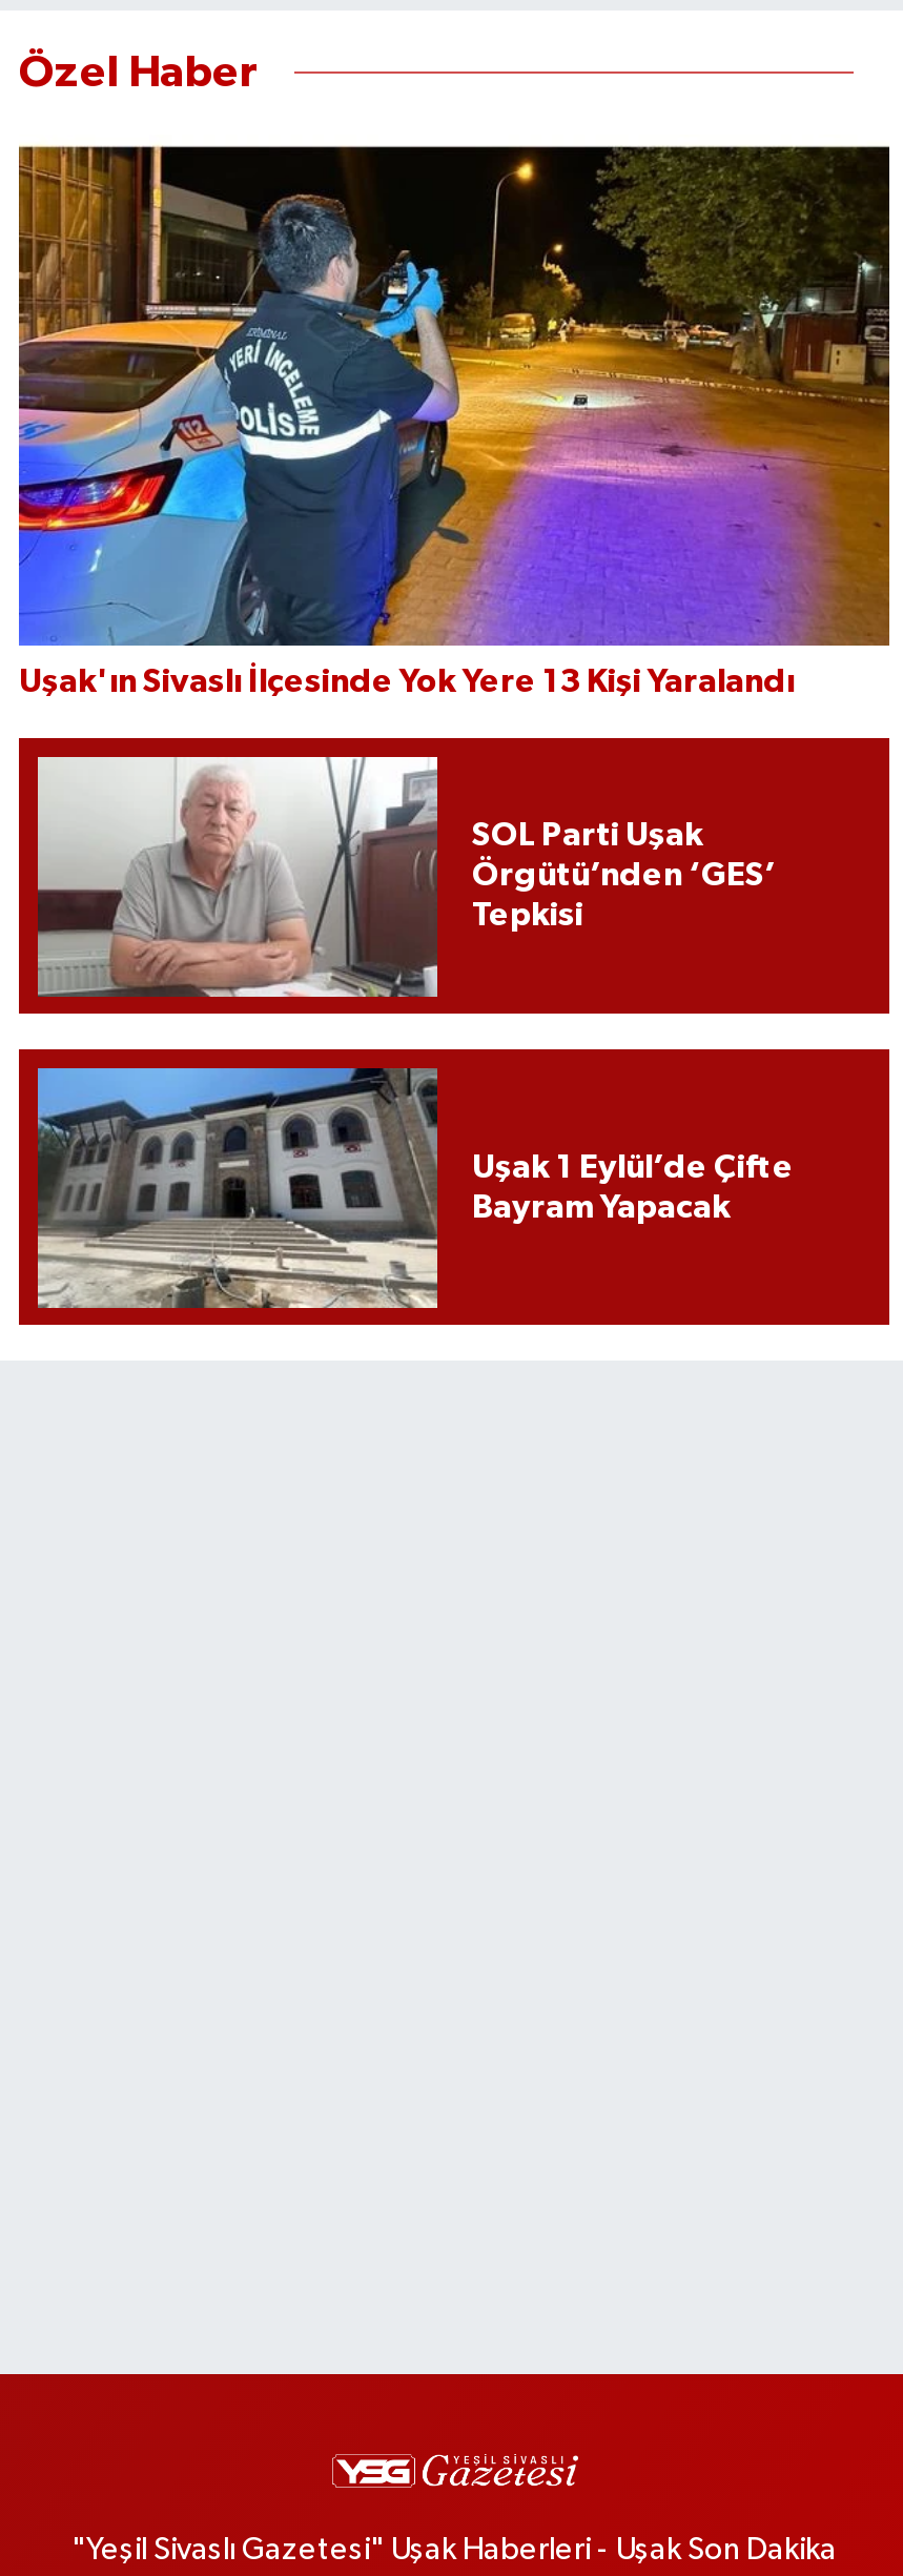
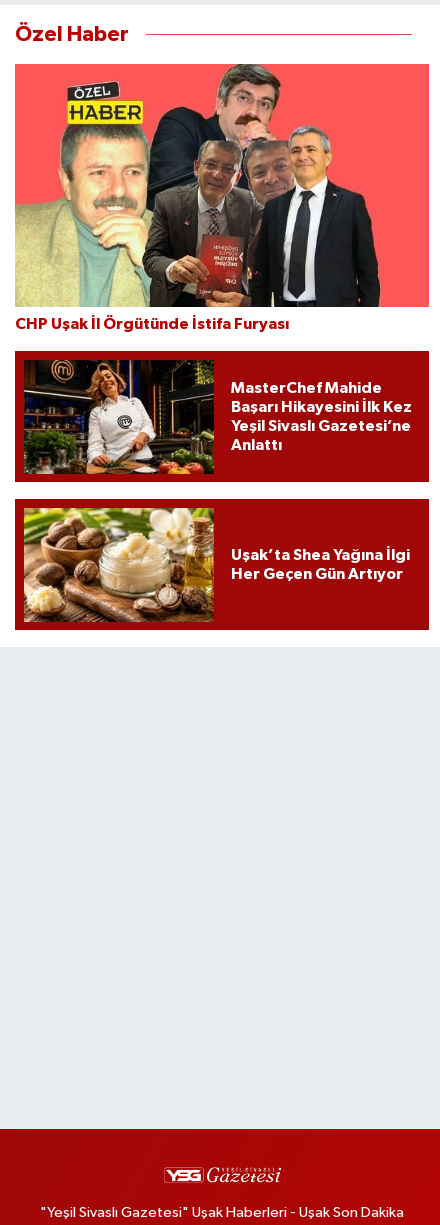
- [image]
- Uşak'ın Sivaslı İlçesinde Yok Yere 13 Kişi Yaralandı
+ [image]
+ CHP Uşak İl Örgütünde İstifa Furyası

- [image]
- SOL Parti Uşak
- Örgütü’nden ‘GES’
- Tepkisi
+ [image]
+ MasterChef Mahide
+ Başarı Hikayesini İlk Kez
+ Yeşil Sivaslı Gazetesi’ne
+ Anlattı

- [image]
- Uşak 1 Eylül’de Çifte
- Bayram Yapacak
+ [image]
+ Uşak’ta Shea Yağına İlgi
+ Her Geçen Gün Artıyor
